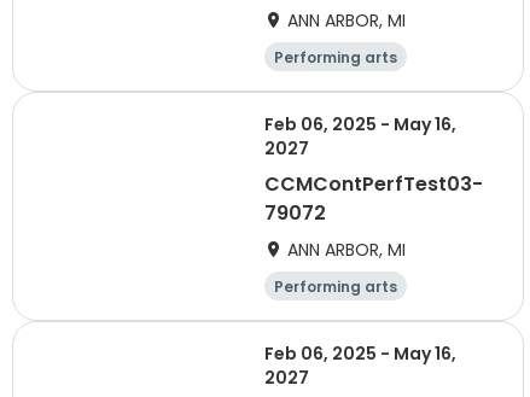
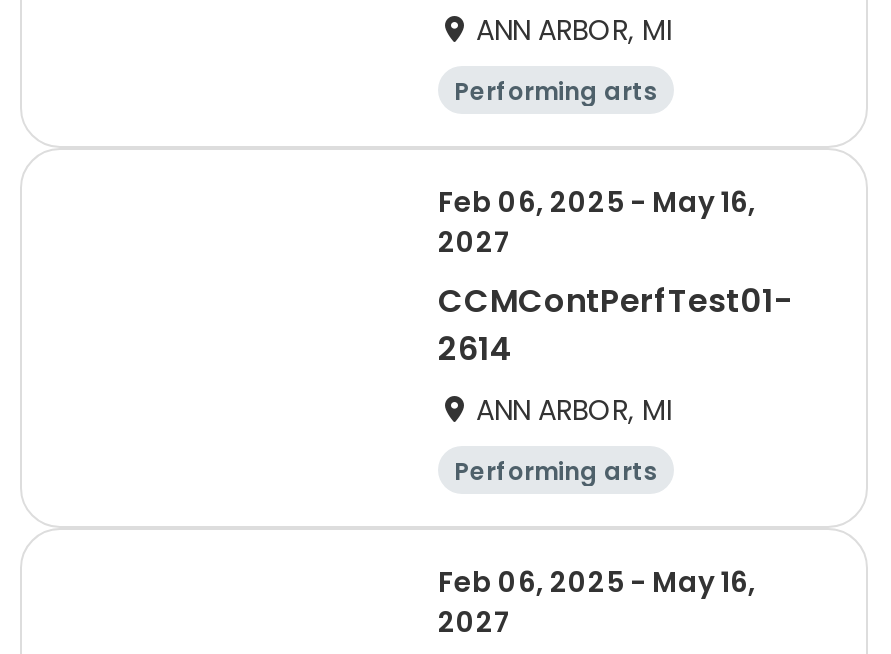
- CCMContPerfTest03-
- 79072
+ CCMContPerfTest01-
+ 2614
